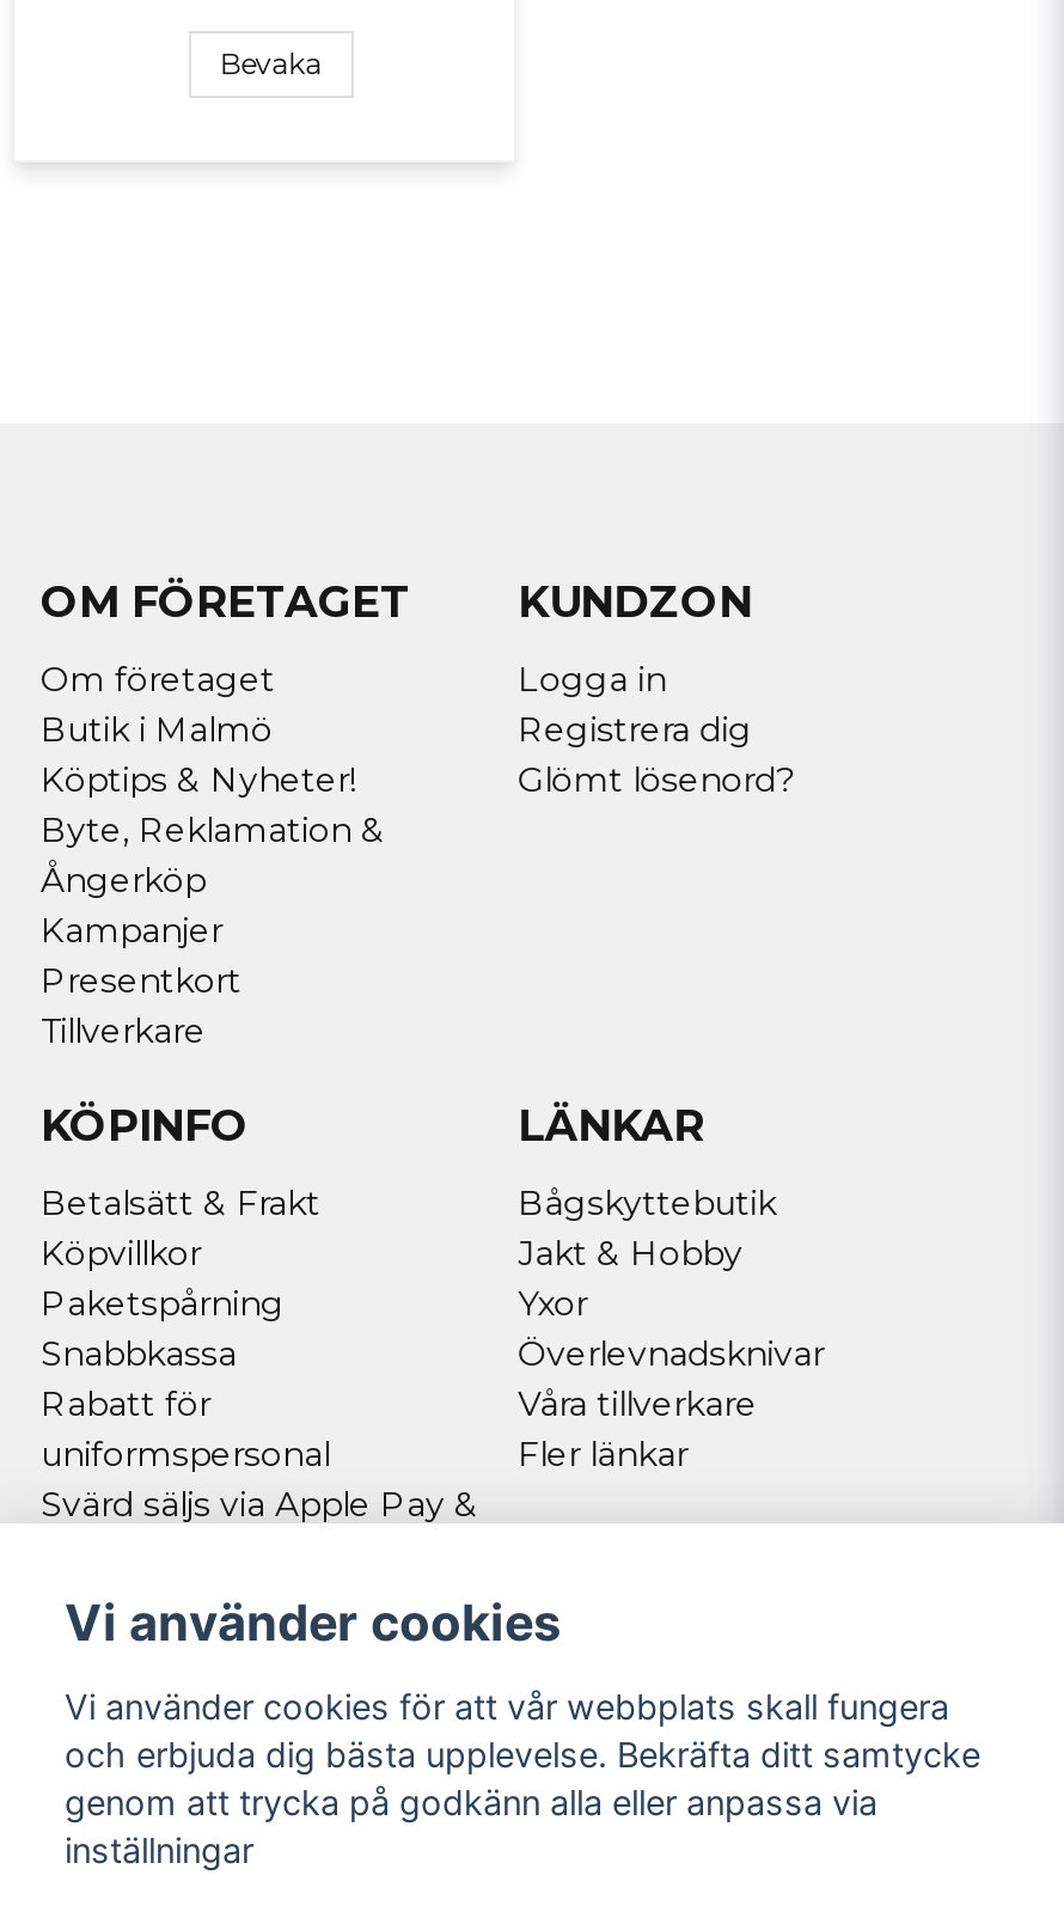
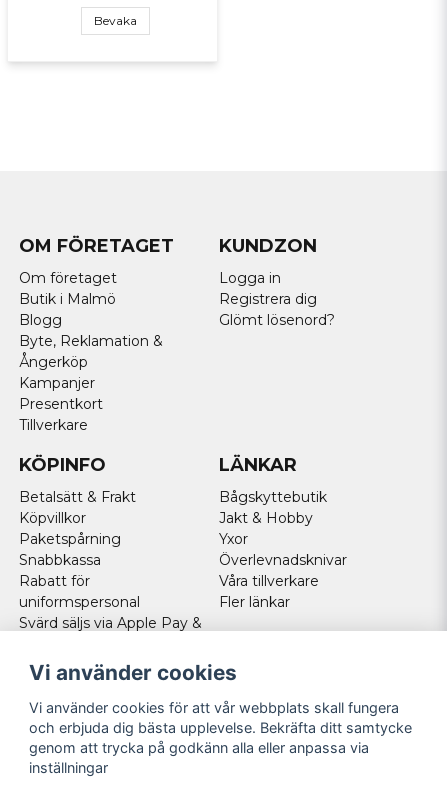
- Köptips & Nyheter!
+ Blogg
